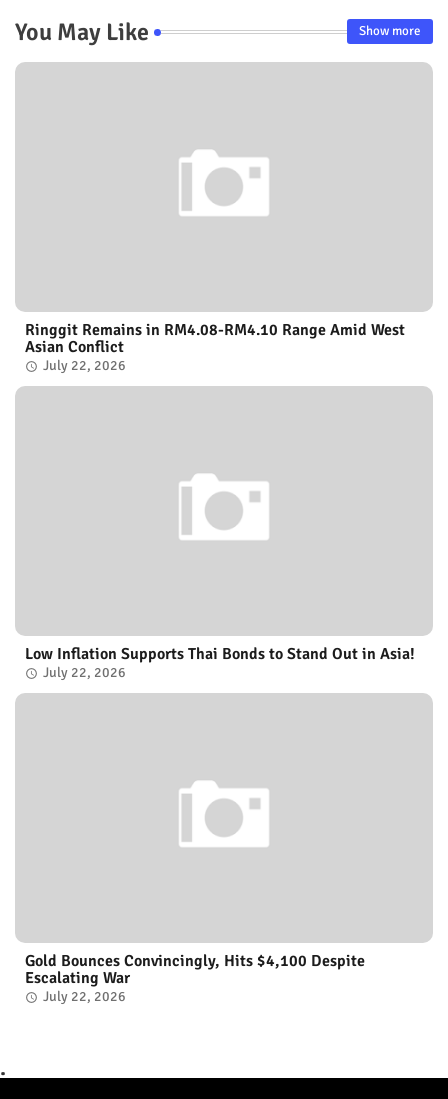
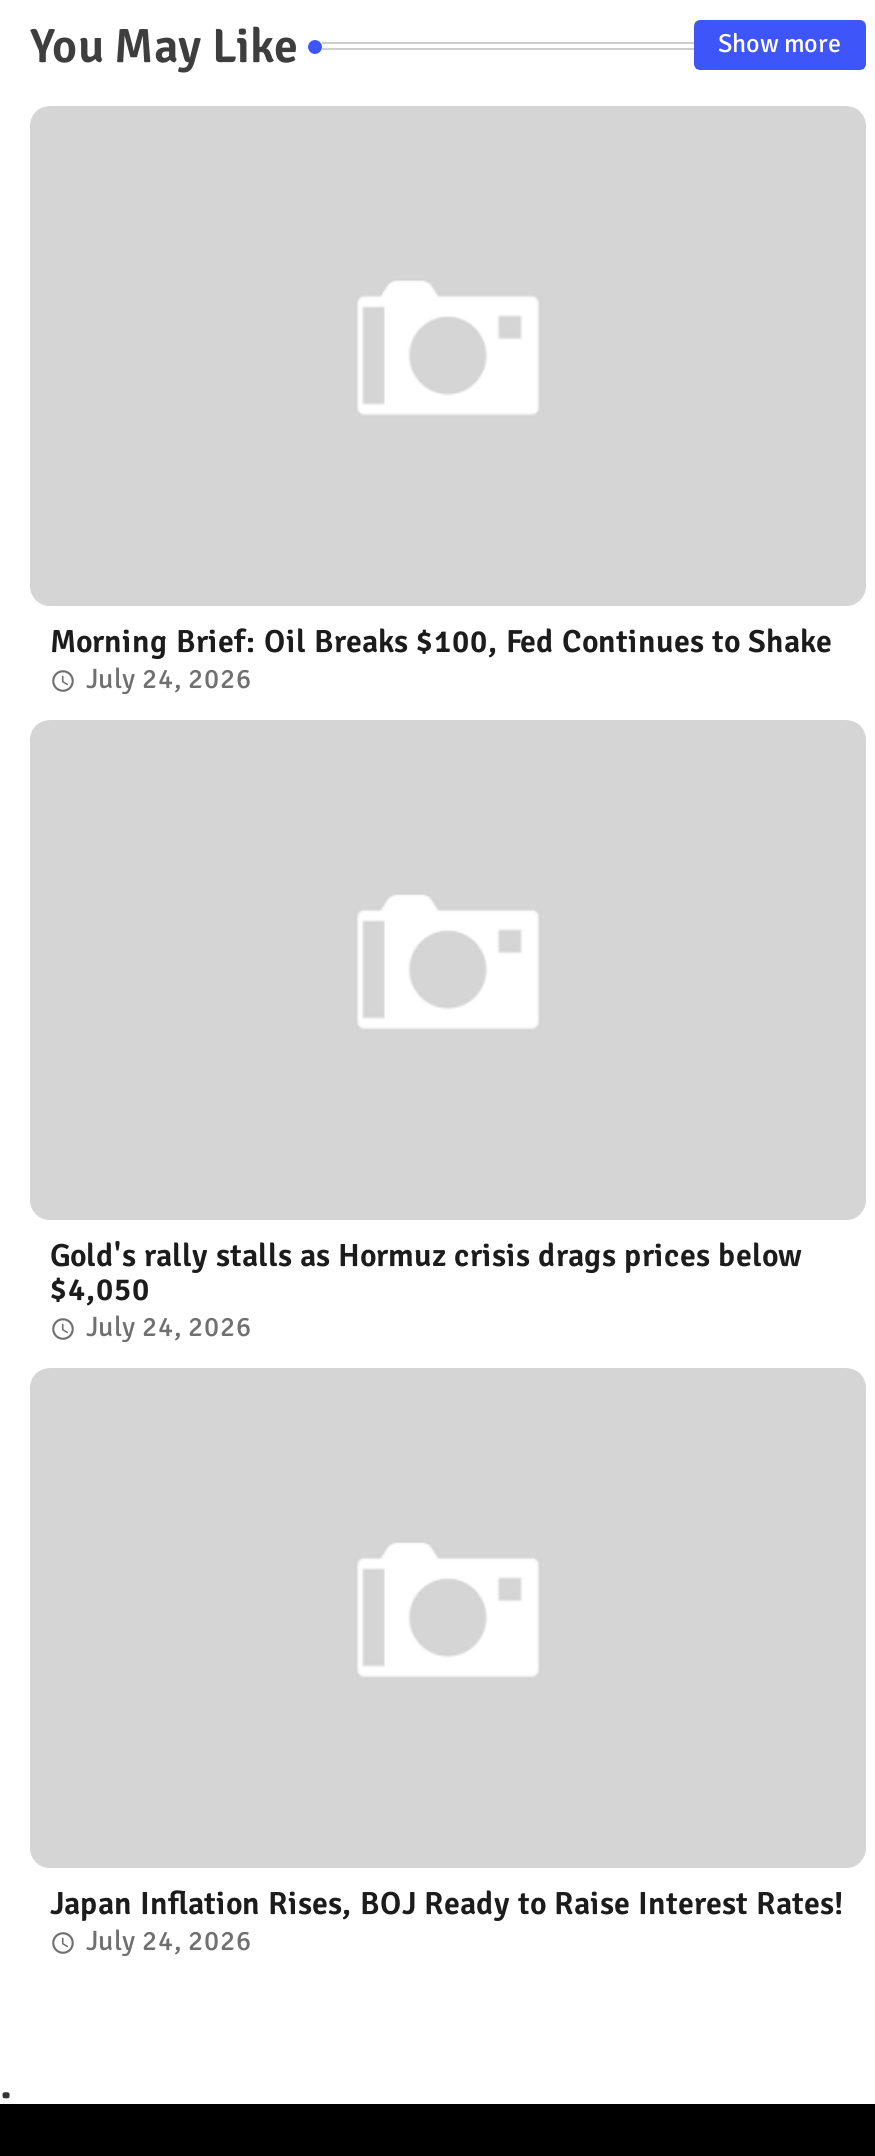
- Ringgit Remains in RM4.08-RM4.10 Range Amid West
- Asian Conflict
- July 22, 2026
+ Morning Brief: Oil Breaks $100, Fed Continues to Shake
+ July 24, 2026

- Low Inflation Supports Thai Bonds to Stand Out in Asia!
- July 22, 2026
+ Gold's rally stalls as Hormuz crisis drags prices below
+ $4,050
+ July 24, 2026

- Gold Bounces Convincingly, Hits $4,100 Despite
- Escalating War
- July 22, 2026
+ Japan Inflation Rises, BOJ Ready to Raise Interest Rates!
+ July 24, 2026
